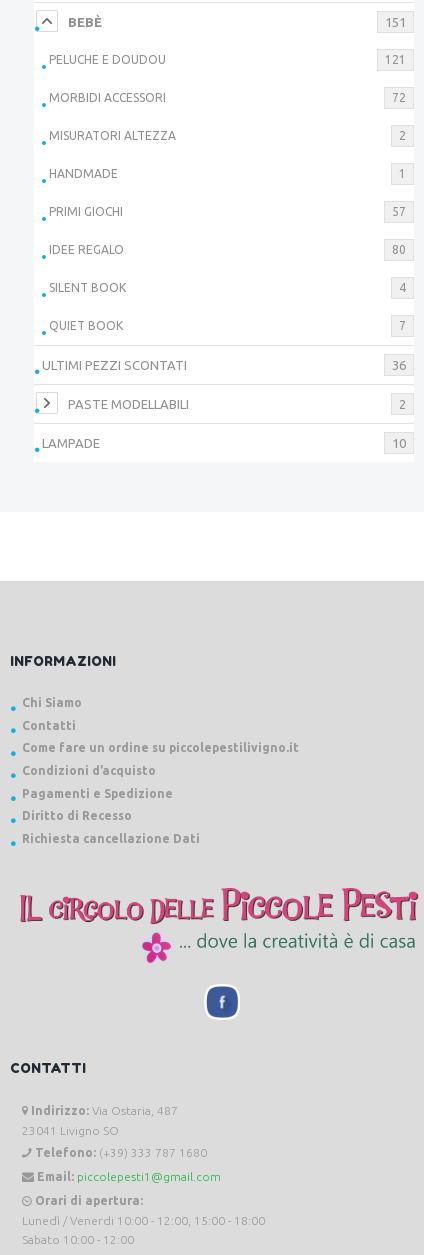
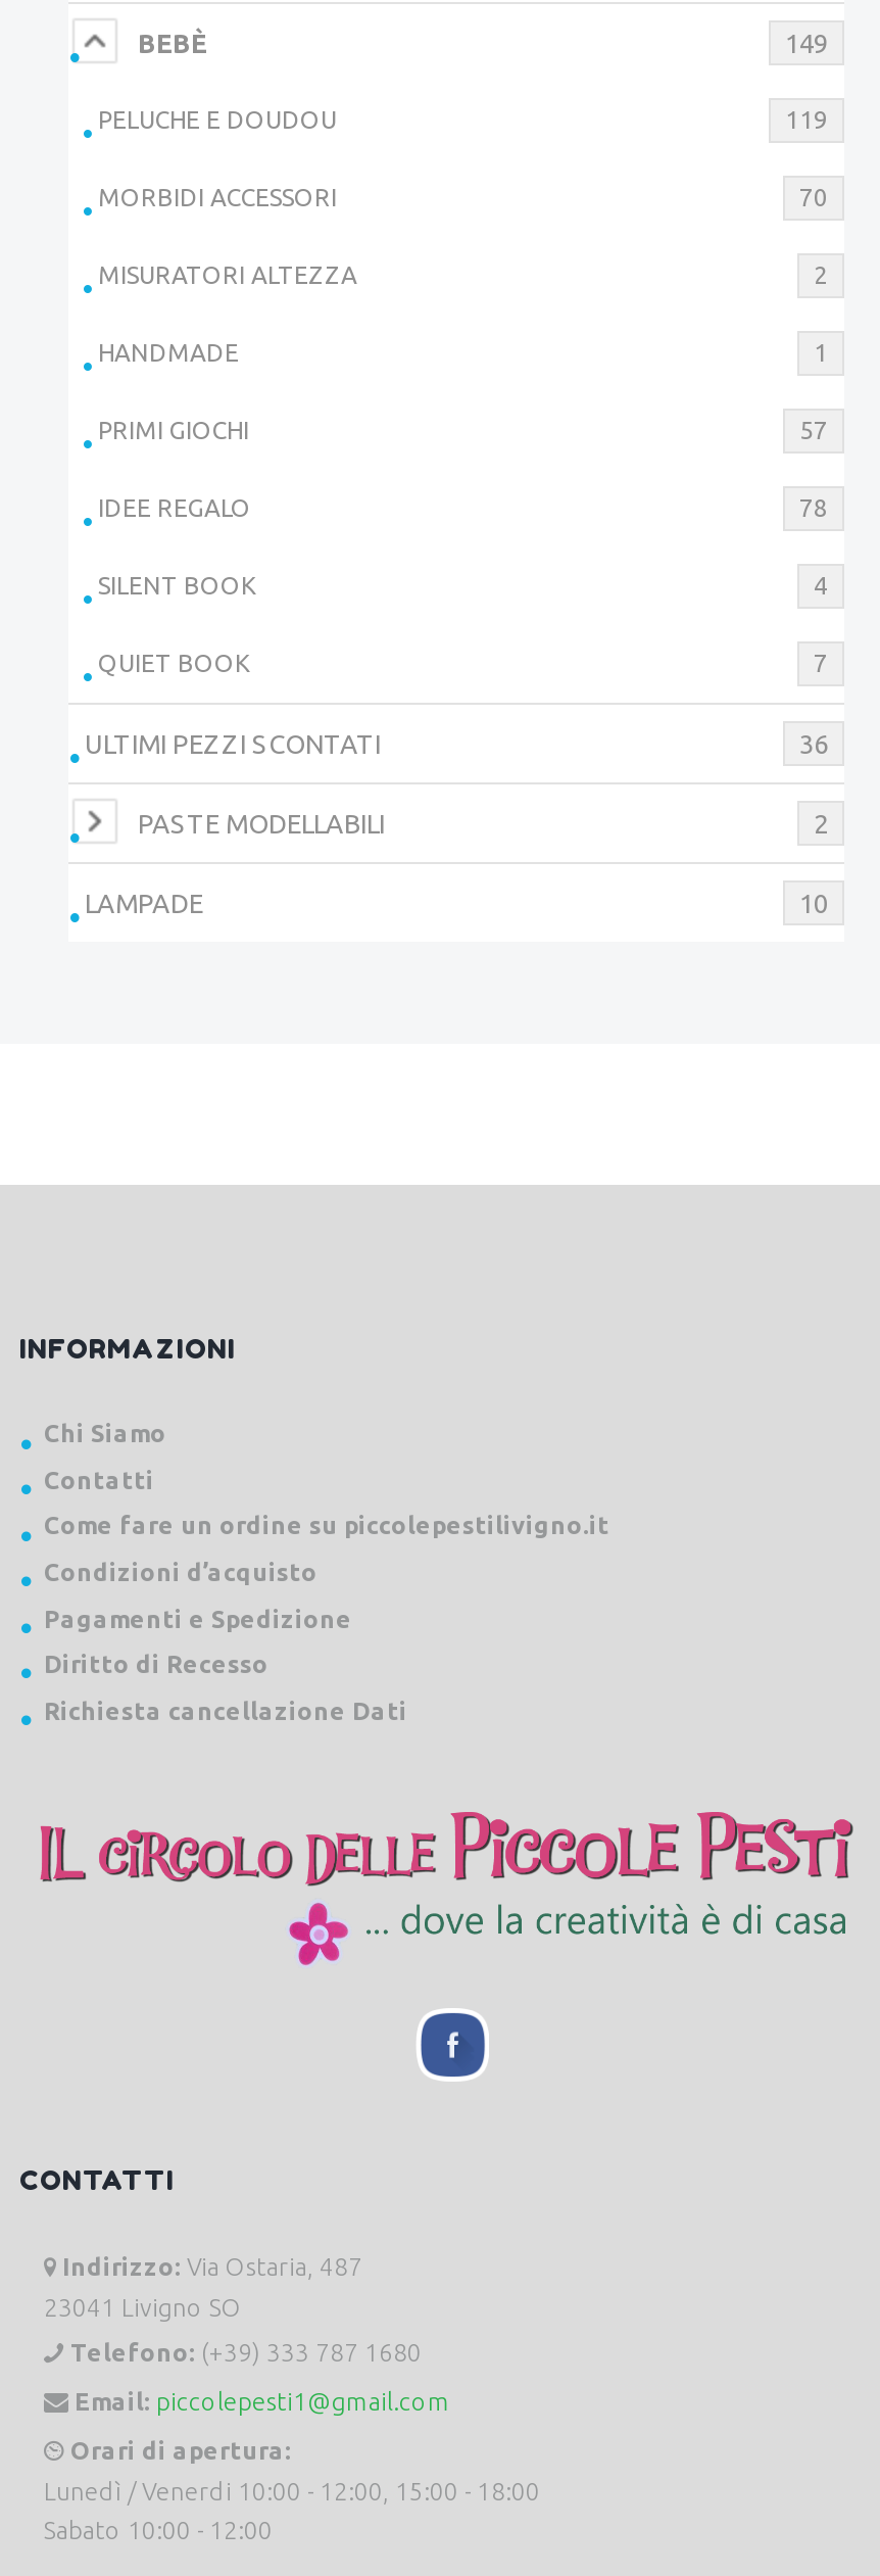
- 151
+ 149

- 121
+ 119

- 72
+ 70

- 80
+ 78
